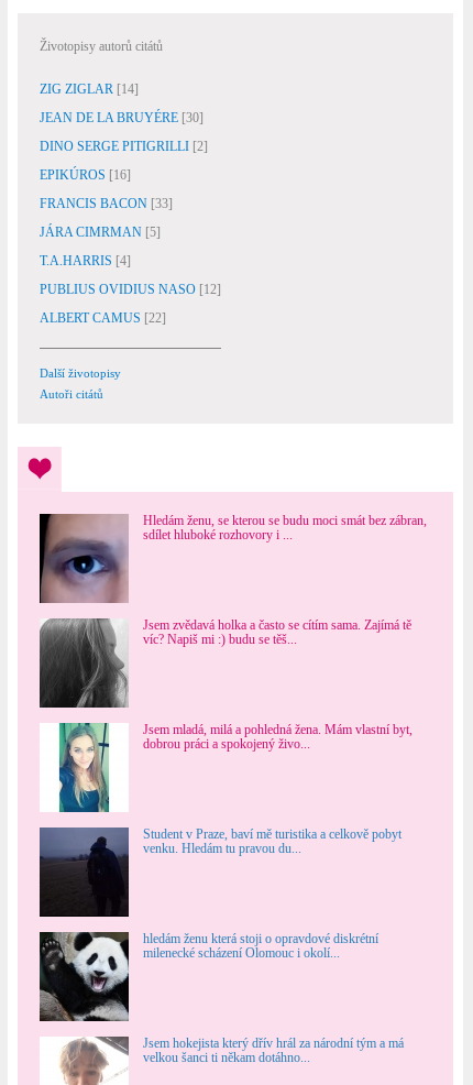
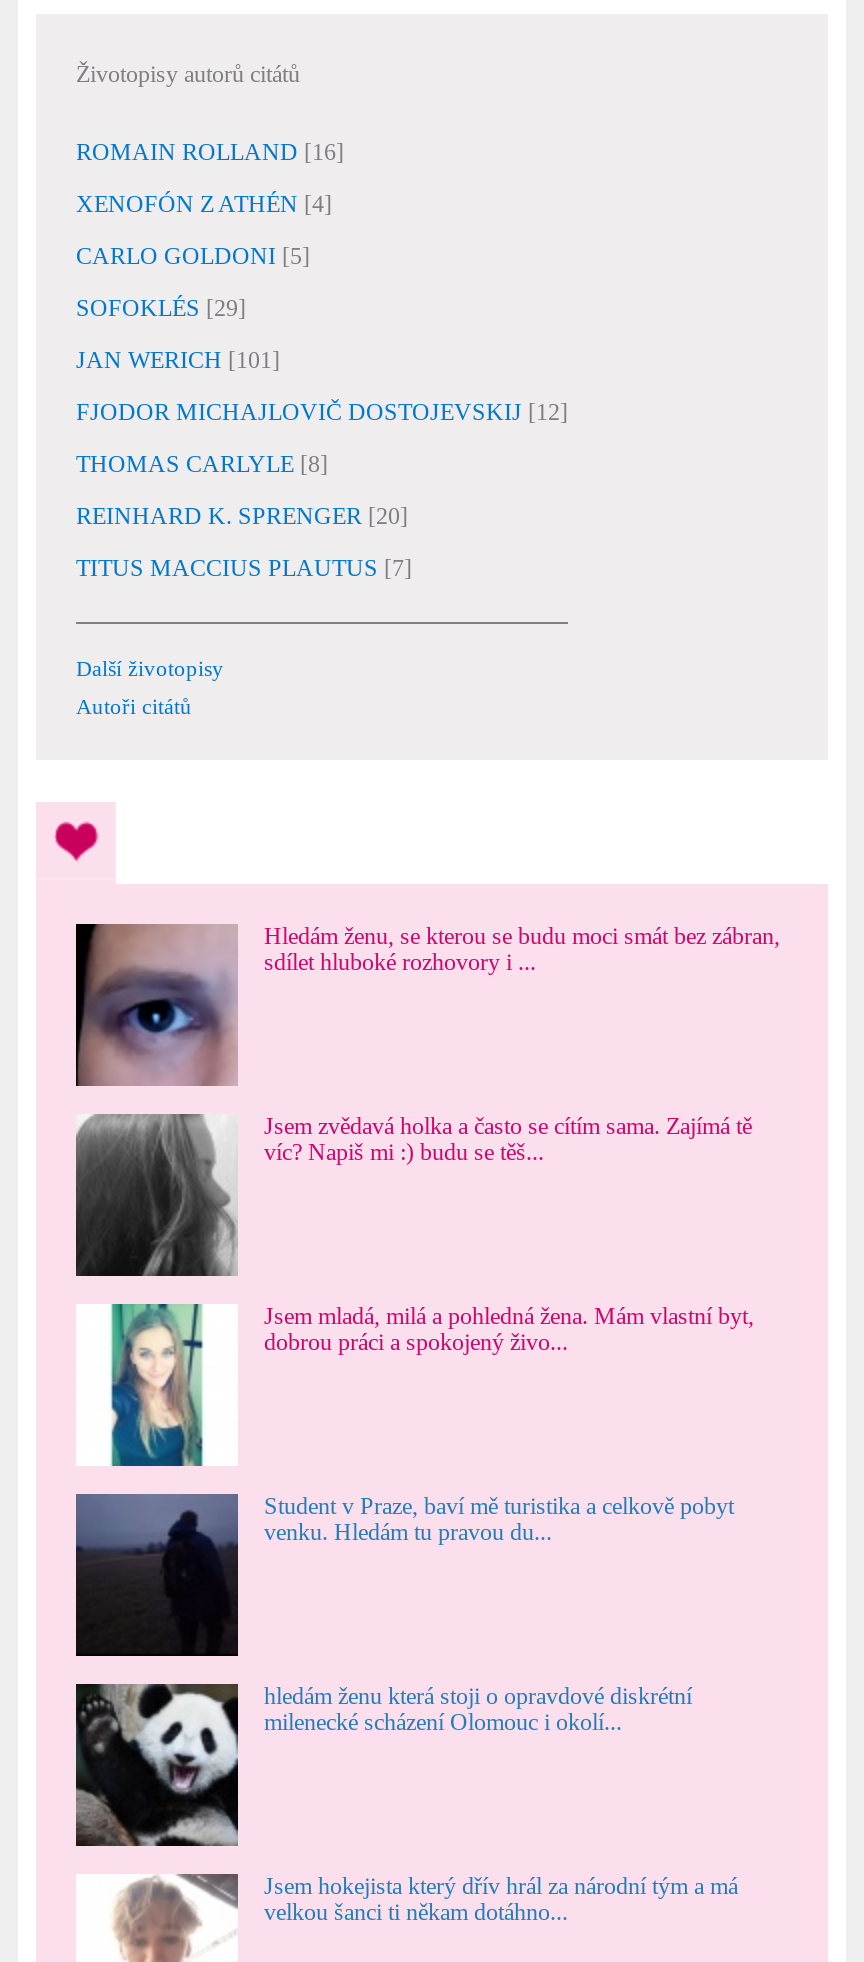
- ZIG ZIGLAR [14]
+ ROMAIN ROLLAND [16]

- JEAN DE LA BRUYÉRE [30]
+ XENOFÓN Z ATHÉN [4]

- DINO SERGE PITIGRILLI [2]
+ CARLO GOLDONI [5]

- EPIKÚROS [16]
+ SOFOKLÉS [29]

- FRANCIS BACON [33]
+ JAN WERICH [101]

- JÁRA CIMRMAN [5]
+ FJODOR MICHAJLOVIČ DOSTOJEVSKIJ [12]

- T.A.HARRIS [4]
+ THOMAS CARLYLE [8]

- PUBLIUS OVIDIUS NASO [12]
+ REINHARD K. SPRENGER [20]

- ALBERT CAMUS [22]
+ TITUS MACCIUS PLAUTUS [7]
